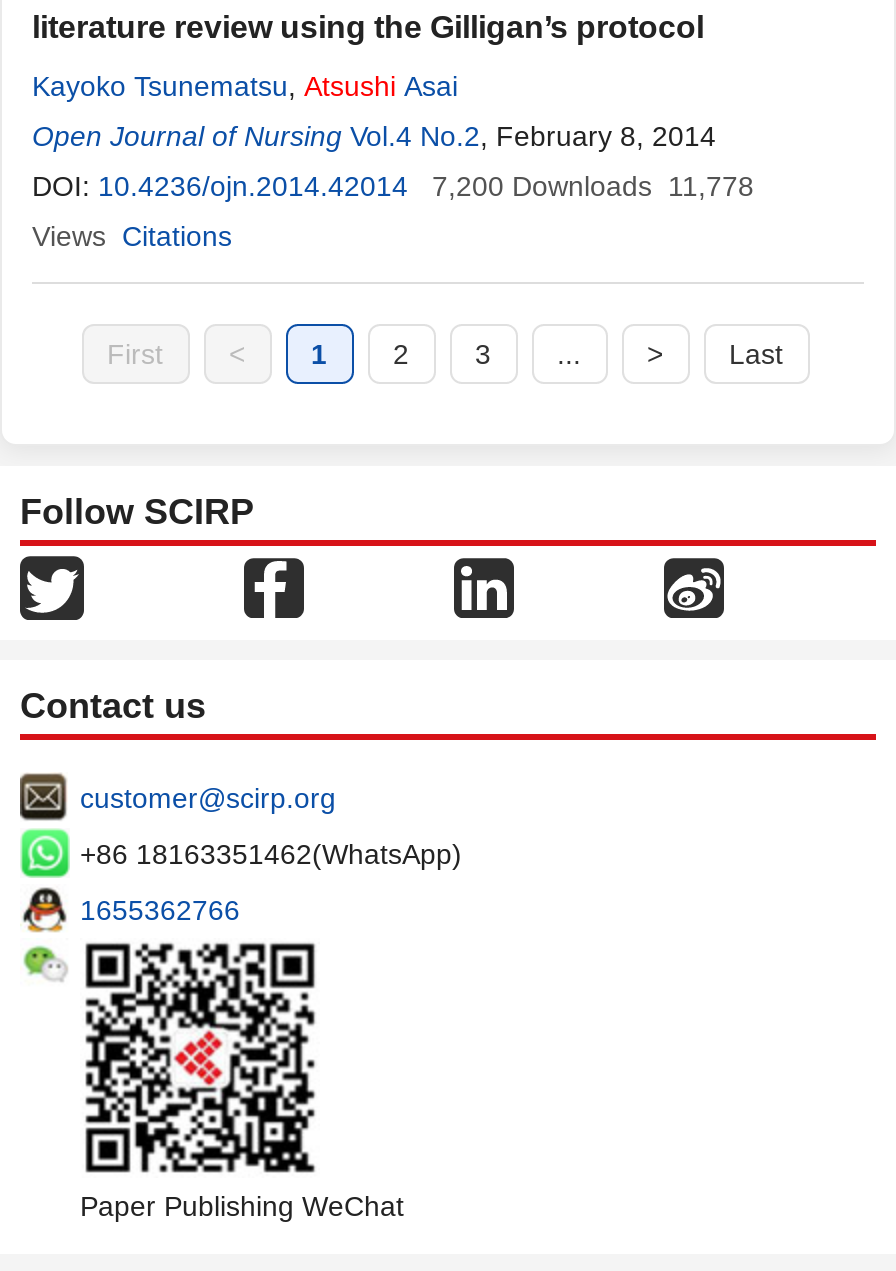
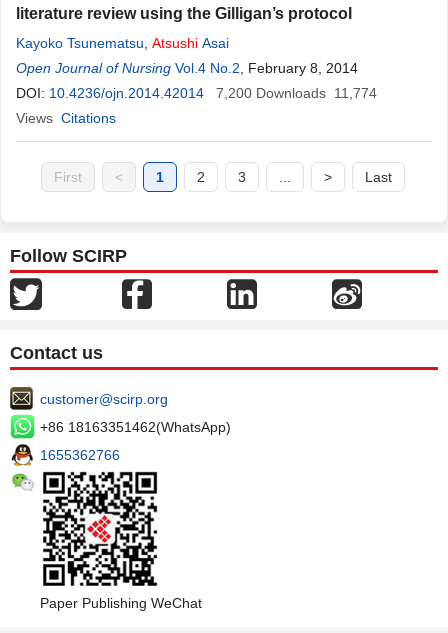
- DOI: 10.4236/ojn.2014.42014 7,200 Downloads 11,778
+ DOI: 10.4236/ojn.2014.42014 7,200 Downloads 11,774
